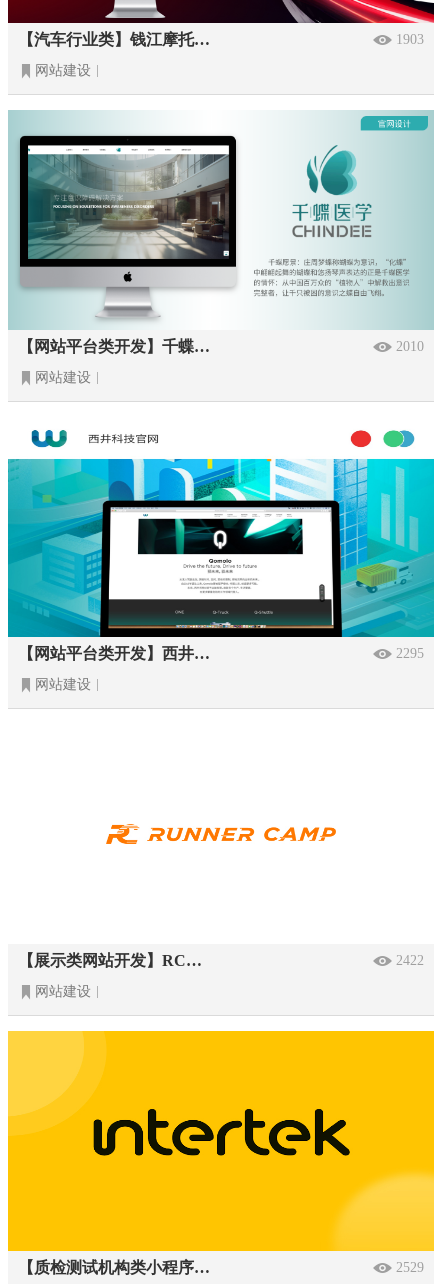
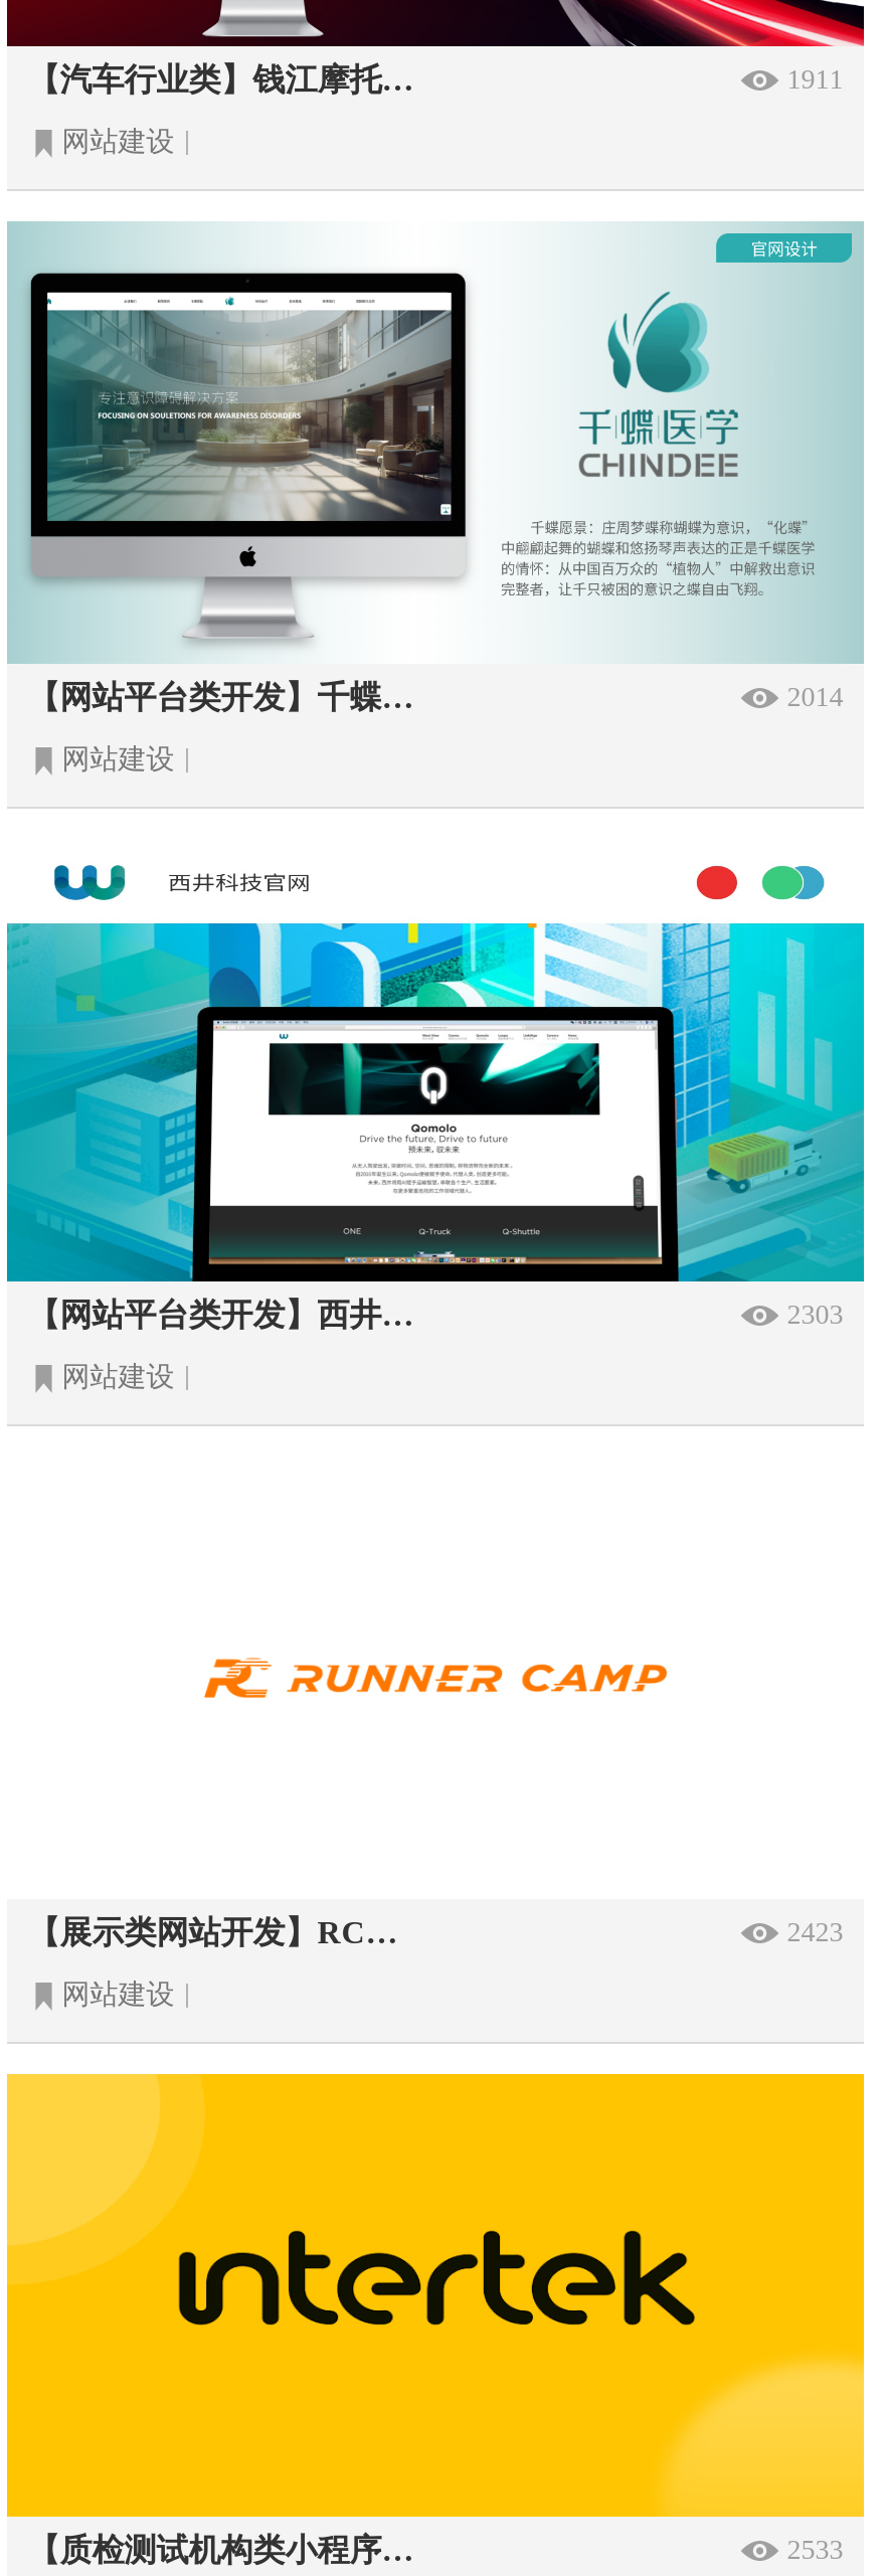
- 1903
+ 1911

- 2010
+ 2014

- 2295
+ 2303

- 2422
+ 2423

- 2529
+ 2533
